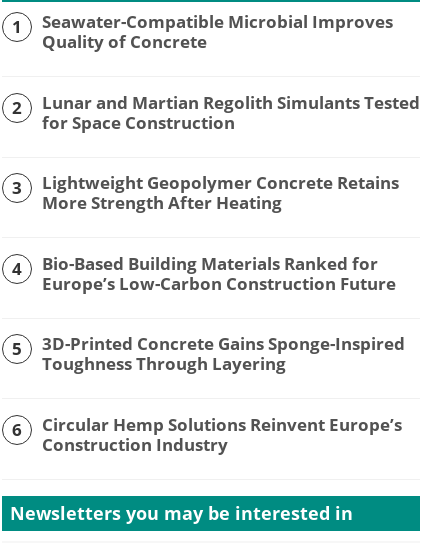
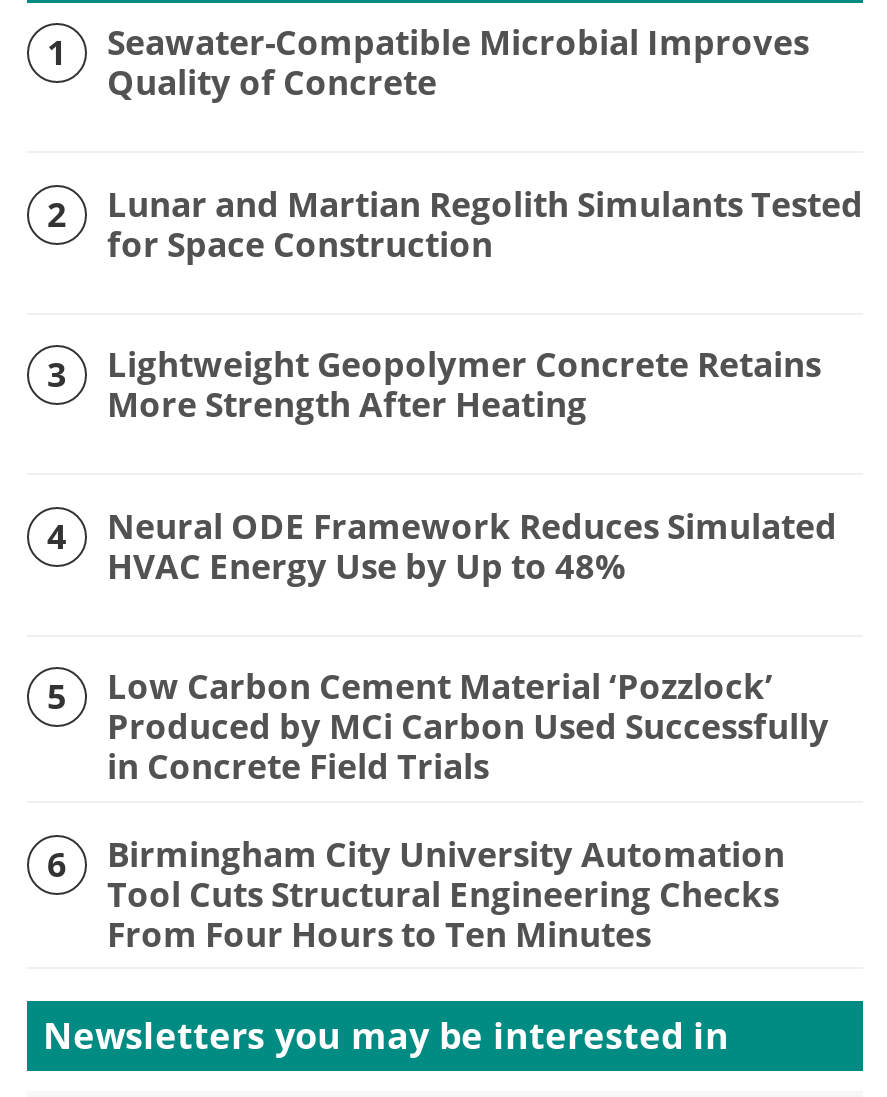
- Bio-Based Building Materials Ranked for
- Europe’s Low-Carbon Construction Future
+ Neural ODE Framework Reduces Simulated
+ HVAC Energy Use by Up to 48%

- 3D-Printed Concrete Gains Sponge-Inspired
- Toughness Through Layering
+ Low Carbon Cement Material ‘Pozzlock’
+ Produced by MCi Carbon Used Successfully
+ in Concrete Field Trials

- Circular Hemp Solutions Reinvent Europe’s
- Construction Industry
+ Birmingham City University Automation
+ Tool Cuts Structural Engineering Checks
+ From Four Hours to Ten Minutes
